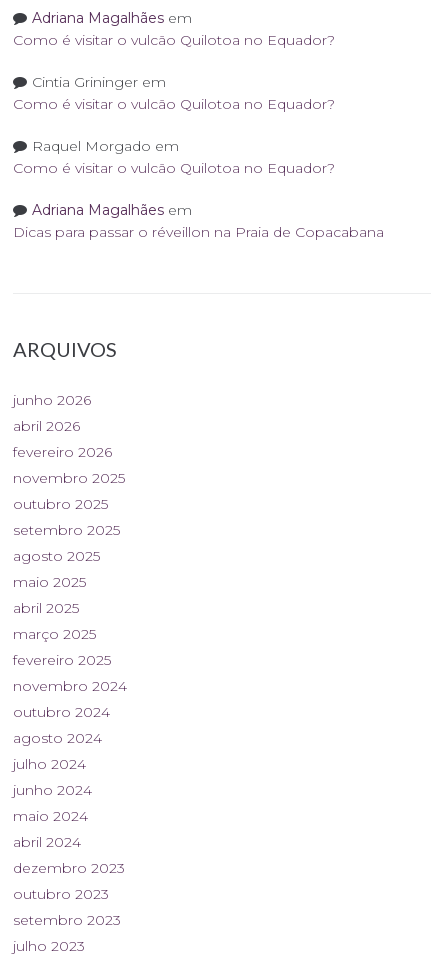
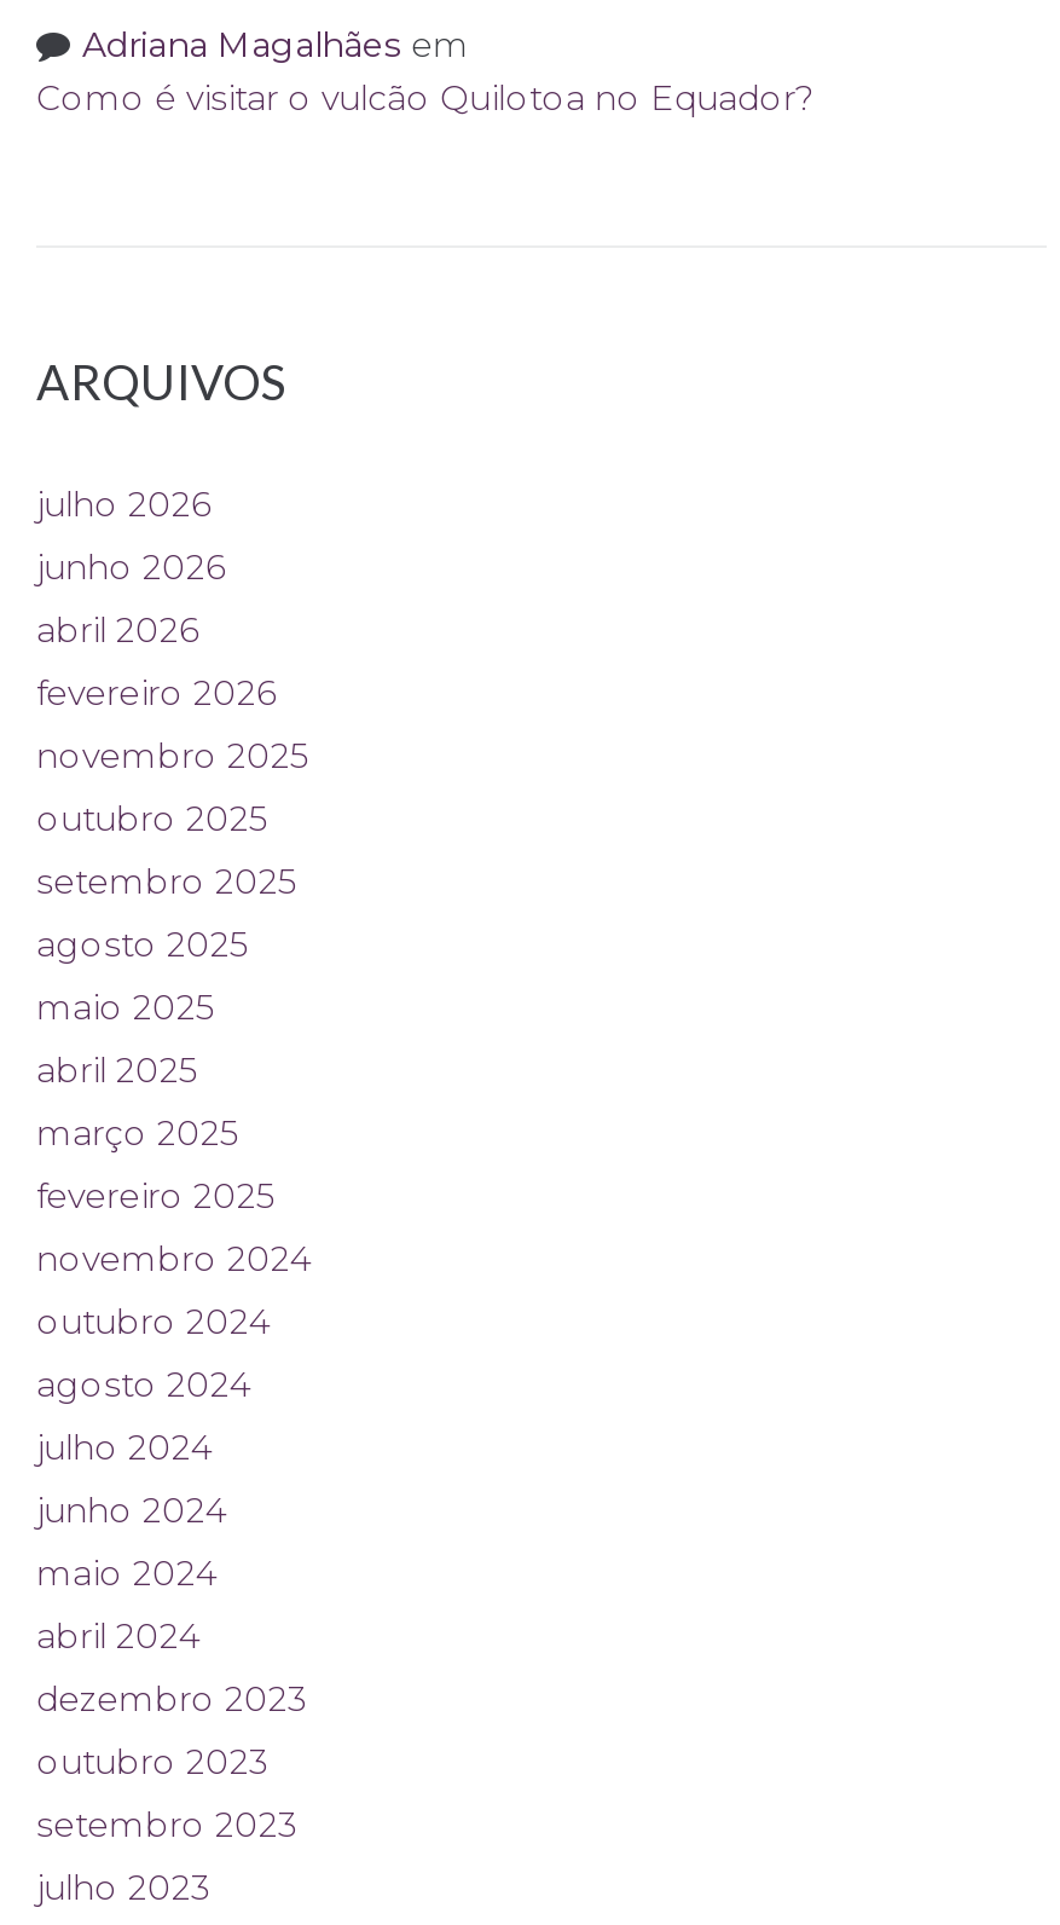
- Cintia Grininger em
- Como é visitar o vulcão Quilotoa no Equador?
- Raquel Morgado em
- Como é visitar o vulcão Quilotoa no Equador?
- Adriana Magalhães em
- Dicas para passar o réveillon na Praia de Copacabana

moved up: ARQUIVOS

+ julho 2026
